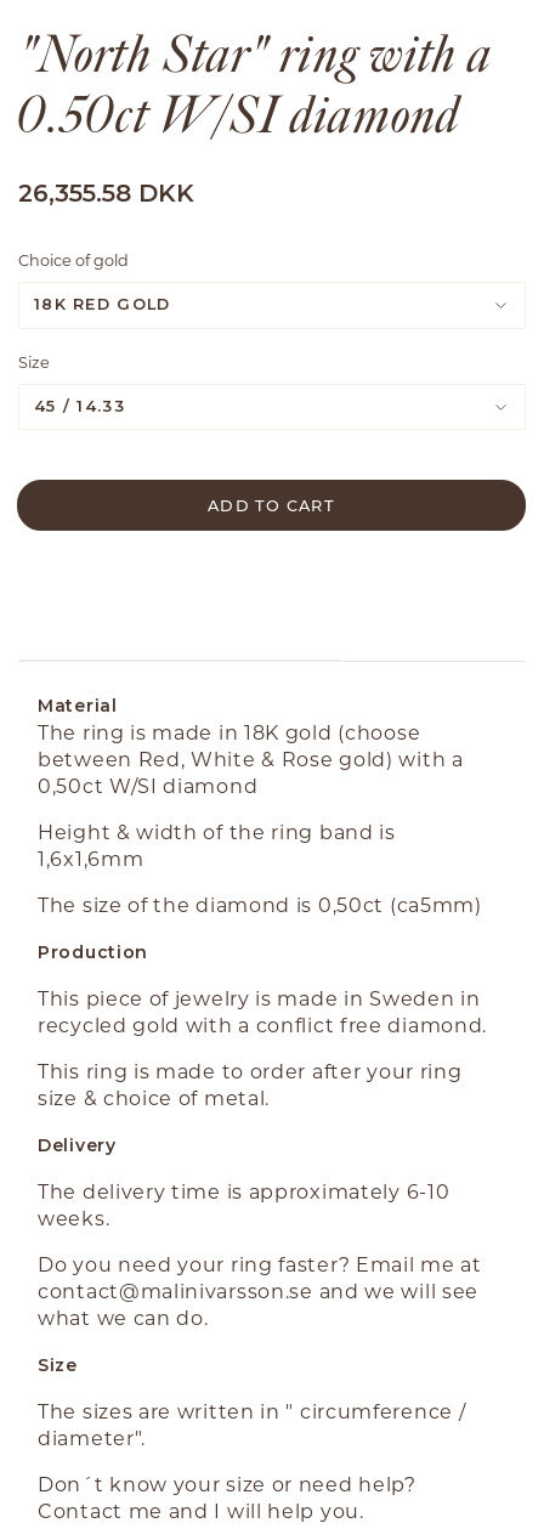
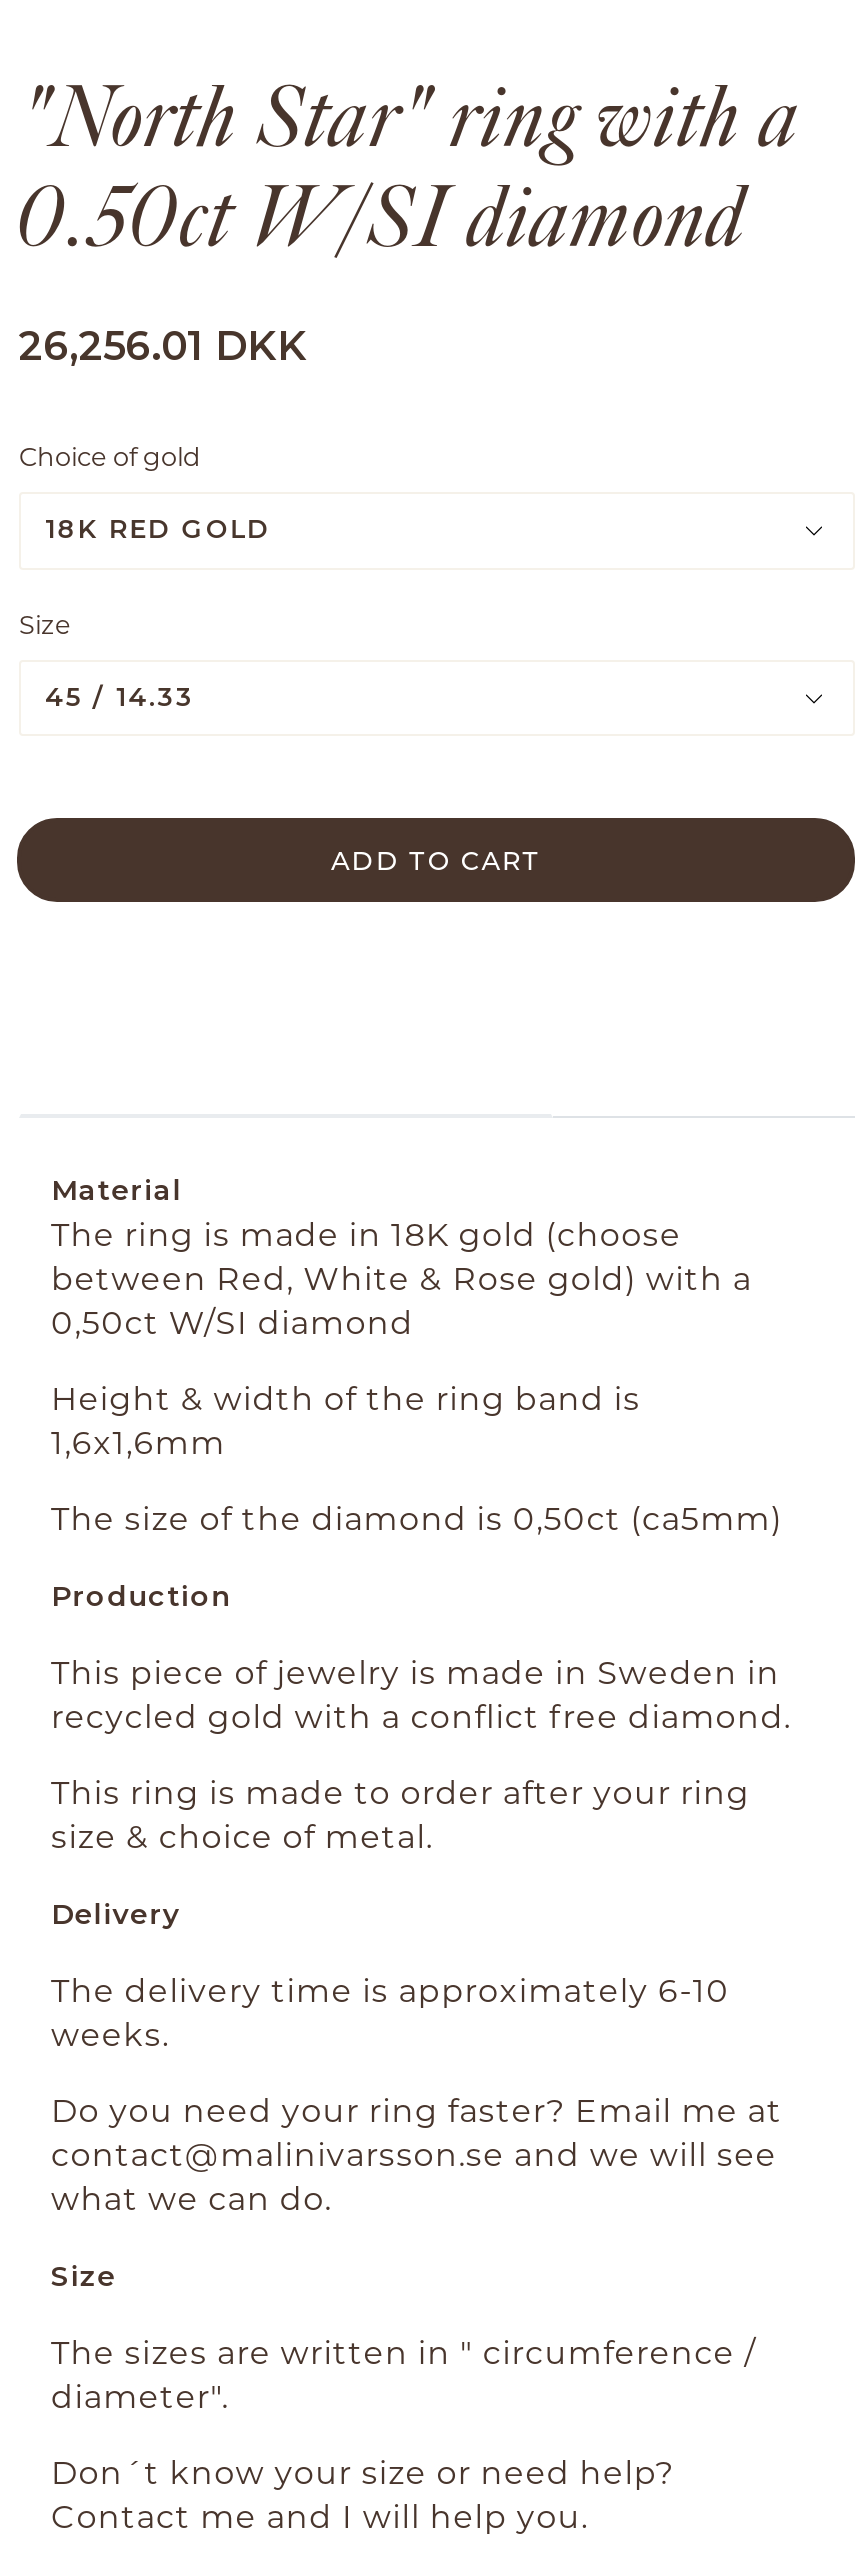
- 26,355.58 DKK
+ 26,256.01 DKK
